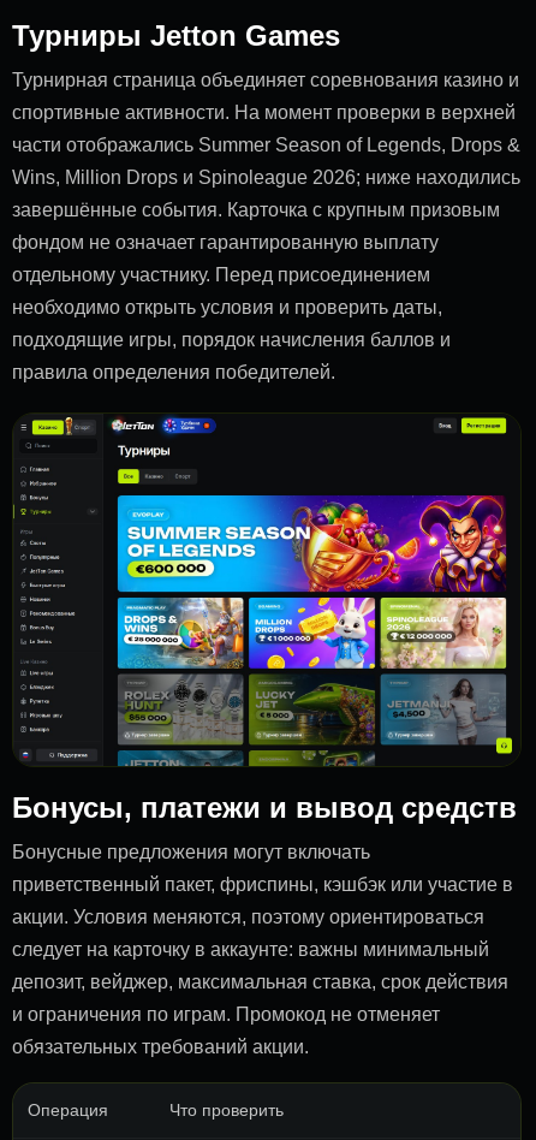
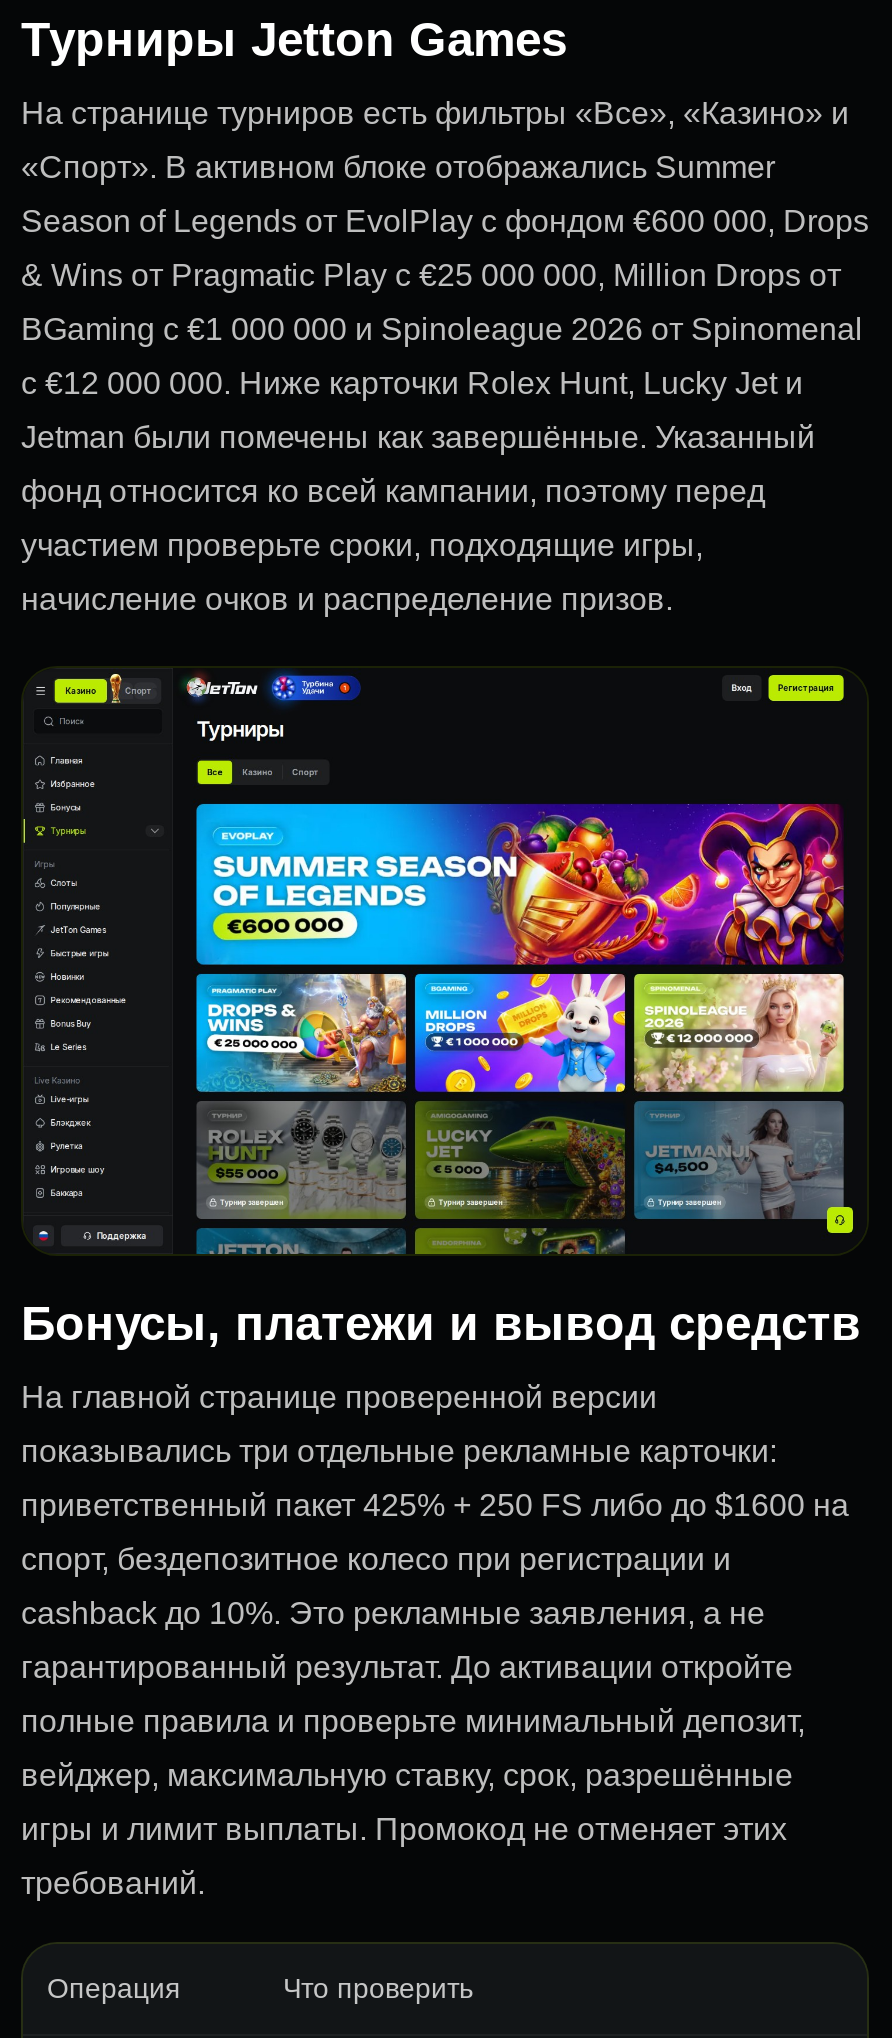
- Турнирная страница объединяет соревнования казино и
+ На странице турниров есть фильтры «Все», «Казино» и

- спортивные активности. На момент проверки в верхней
+ «Спорт». В активном блоке отображались Summer

- части отображались Summer Season of Legends, Drops &
+ Season of Legends от EvolPlay с фондом €600 000, Drops

- Wins, Million Drops и Spinoleague 2026; ниже находились
+ & Wins от Pragmatic Play с €25 000 000, Million Drops от

- завершённые события. Карточка с крупным призовым
+ BGaming с €1 000 000 и Spinoleague 2026 от Spinomenal

- фондом не означает гарантированную выплату
+ с €12 000 000. Ниже карточки Rolex Hunt, Lucky Jet и

- отдельному участнику. Перед присоединением
+ Jetman были помечены как завершённые. Указанный

- необходимо открыть условия и проверить даты,
+ фонд относится ко всей кампании, поэтому перед

- подходящие игры, порядок начисления баллов и
+ участием проверьте сроки, подходящие игры,

- правила определения победителей.
+ начисление очков и распределение призов.

- Бонусные предложения могут включать
- приветственный пакет, фриспины, кэшбэк или участие в
- акции. Условия меняются, поэтому ориентироваться
- следует на карточку в аккаунте: важны минимальный
- депозит, вейджер, максимальная ставка, срок действия
- и ограничения по играм. Промокод не отменяет
- обязательных требований акции.
+ На главной странице проверенной версии
+ показывались три отдельные рекламные карточки:
+ приветственный пакет 425% + 250 FS либо до $1600 на
+ спорт, бездепозитное колесо при регистрации и
+ cashback до 10%. Это рекламные заявления, а не
+ гарантированный результат. До активации откройте
+ полные правила и проверьте минимальный депозит,
+ вейджер, максимальную ставку, срок, разрешённые
+ игры и лимит выплаты. Промокод не отменяет этих
+ требований.
